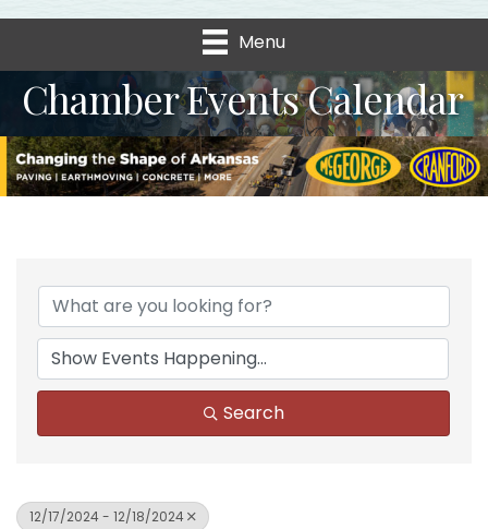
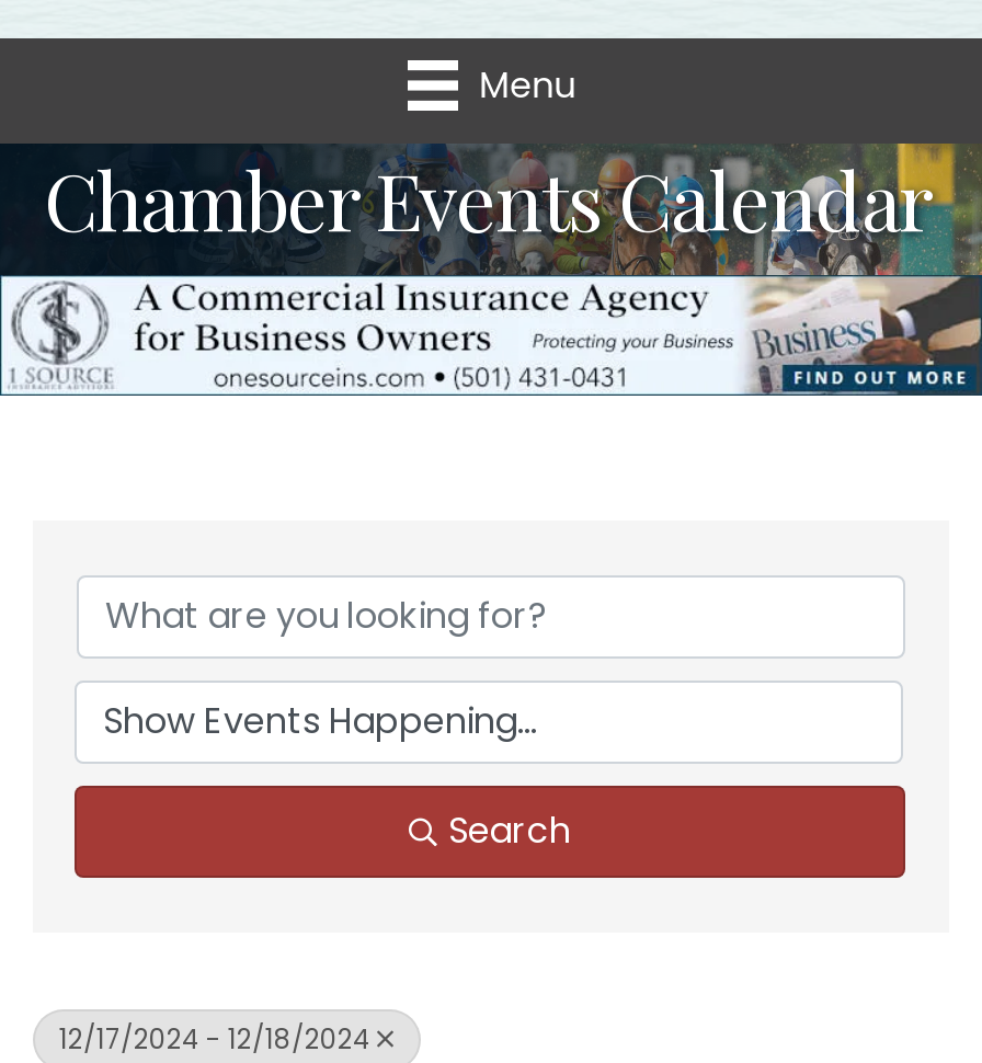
- [image]
+ [image]
